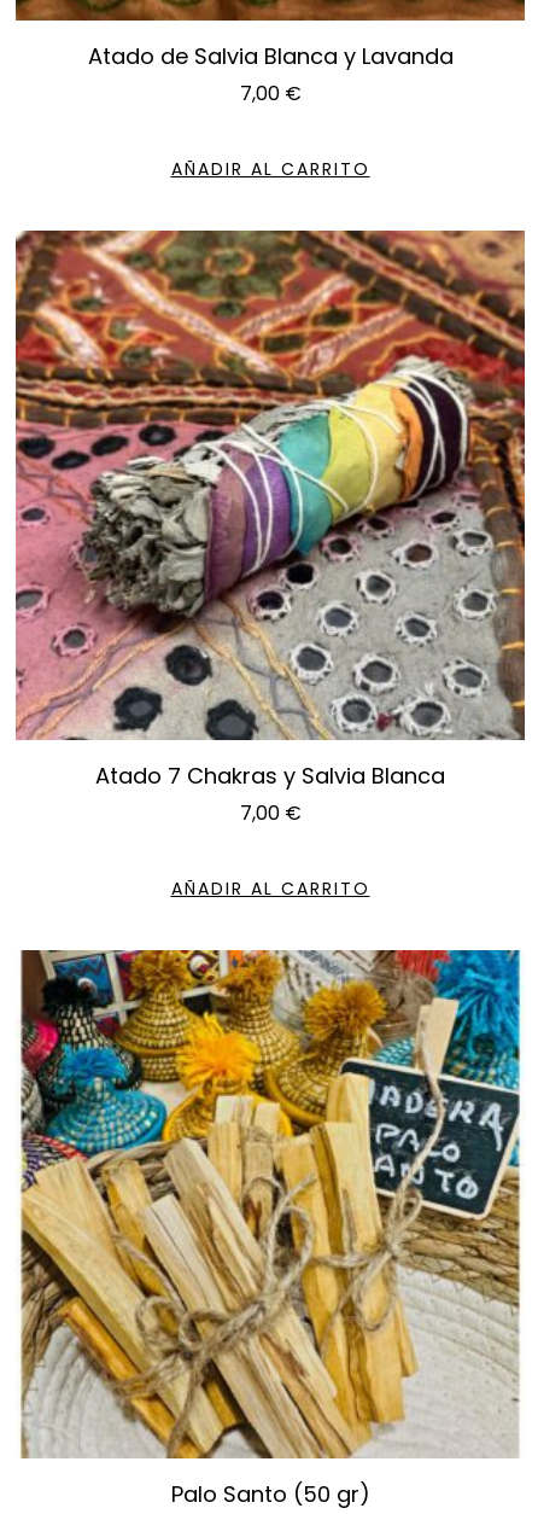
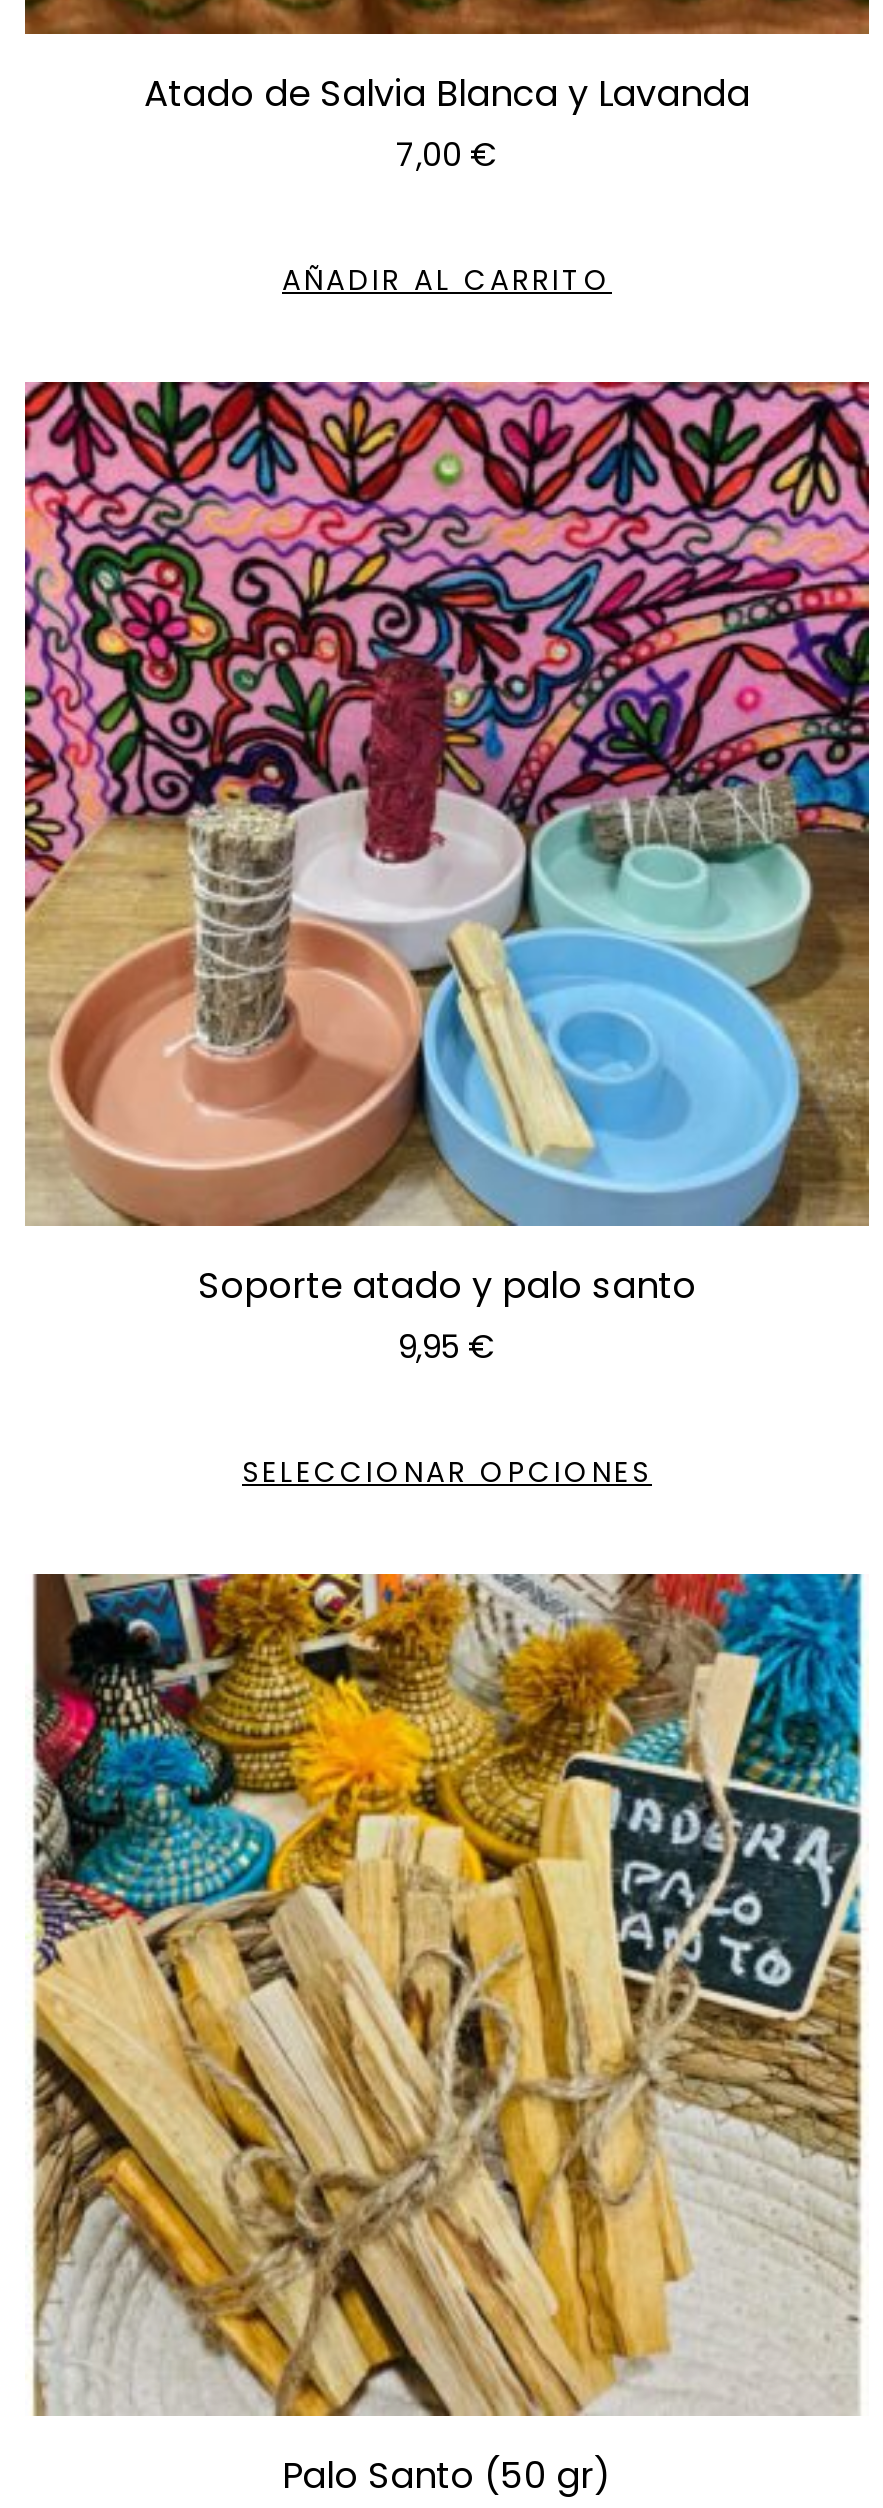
- [image]
- Atado 7 Chakras y Salvia Blanca
- 7,00 €
+ [image]
+ Soporte atado y palo santo
+ 9,95 €

- AÑADIR AL CARRITO
+ SELECCIONAR OPCIONES
